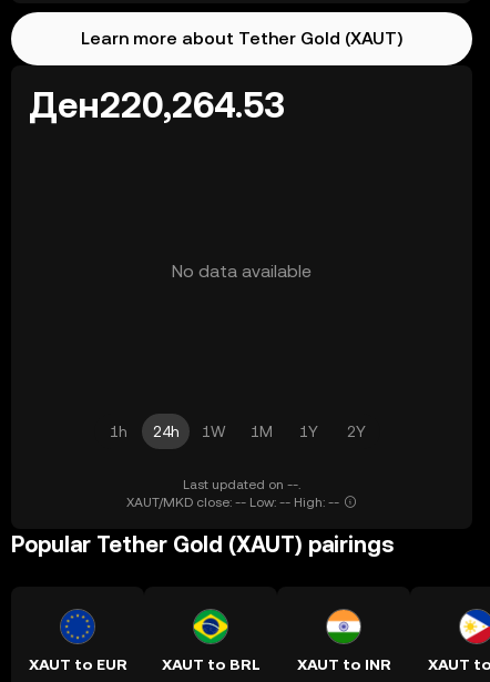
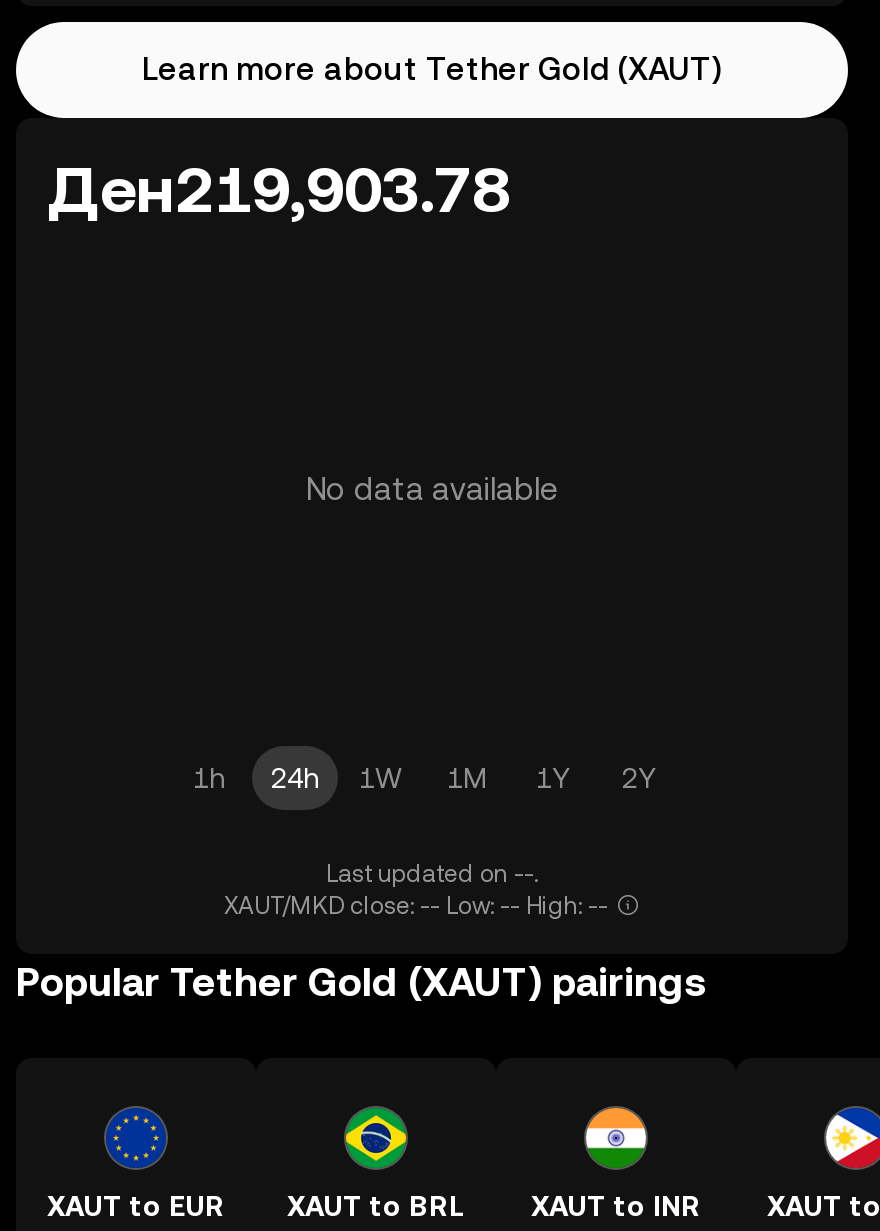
- Ден220,264.53
+ Ден219,903.78
